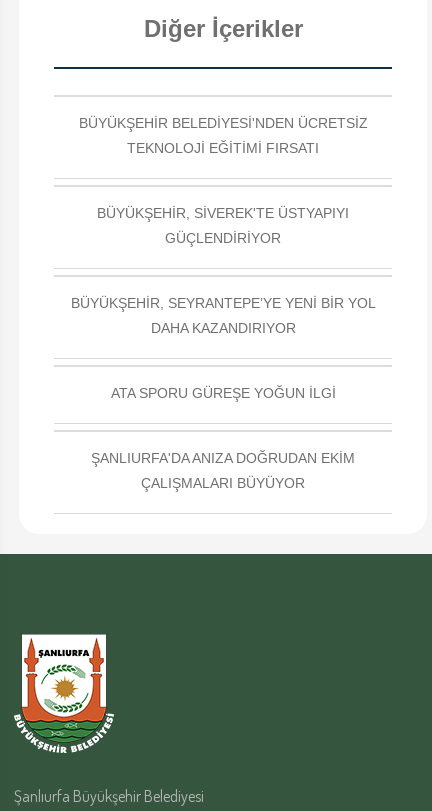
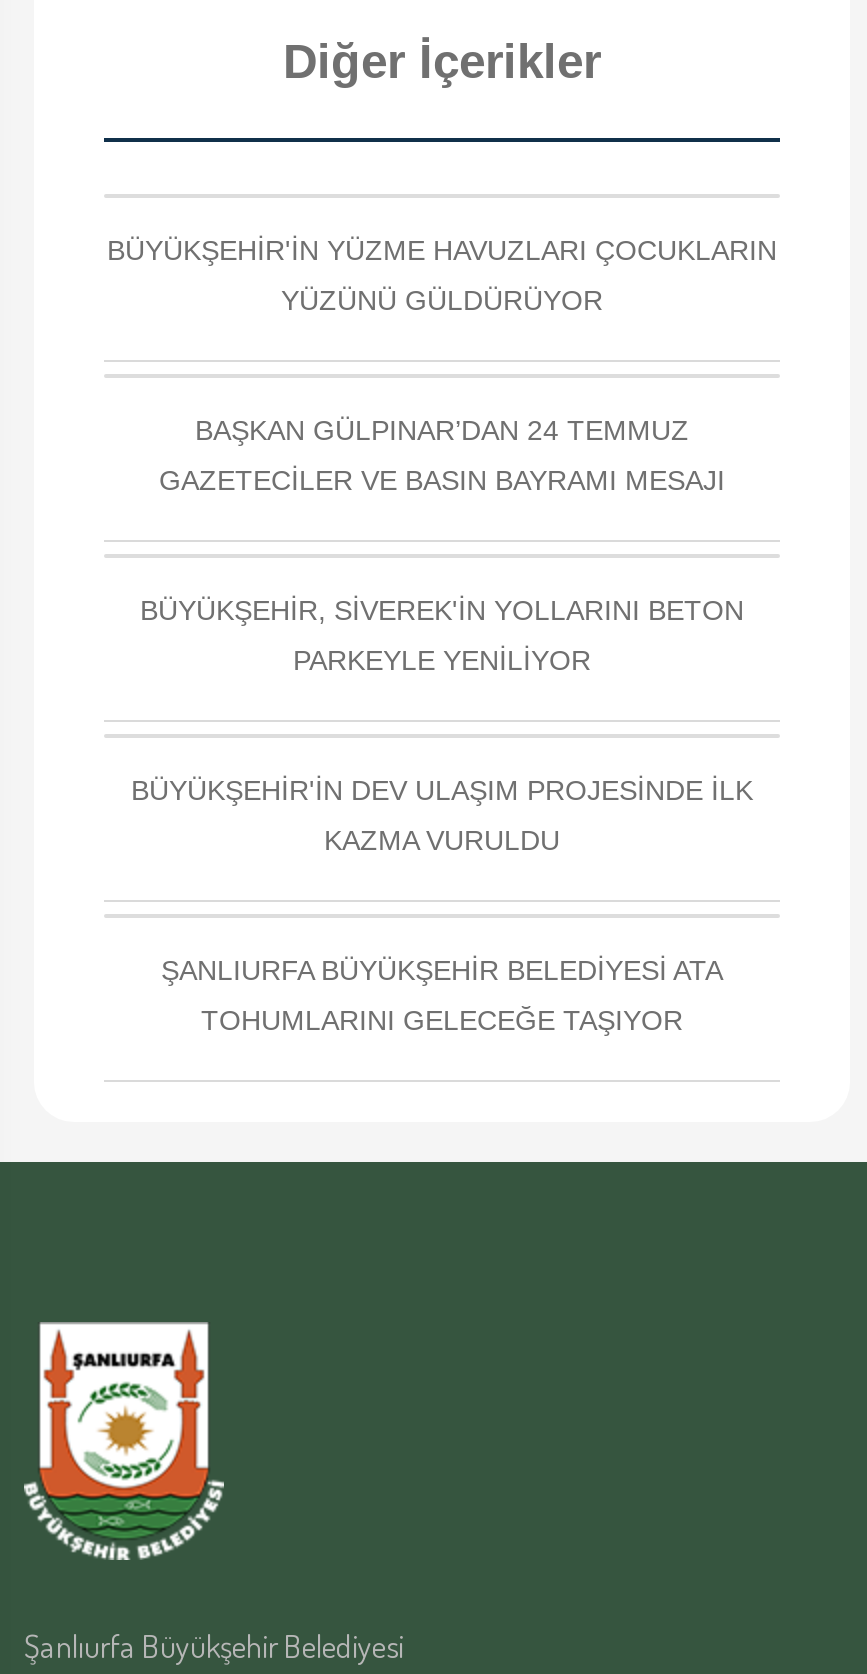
- BÜYÜKŞEHİR BELEDİYESİ'NDEN ÜCRETSİZ
- TEKNOLOJİ EĞİTİMİ FIRSATI
+ BÜYÜKŞEHİR'İN YÜZME HAVUZLARI ÇOCUKLARIN
+ YÜZÜNÜ GÜLDÜRÜYOR

- BÜYÜKŞEHİR, SİVEREK'TE ÜSTYAPIYI
- GÜÇLENDİRİYOR
+ BAŞKAN GÜLPINAR’DAN 24 TEMMUZ
+ GAZETECİLER VE BASIN BAYRAMI MESAJI

- BÜYÜKŞEHİR, SEYRANTEPE’YE YENİ BİR YOL
- DAHA KAZANDIRIYOR
+ BÜYÜKŞEHİR, SİVEREK'İN YOLLARINI BETON
+ PARKEYLE YENİLİYOR

- ATA SPORU GÜREŞE YOĞUN İLGİ
+ BÜYÜKŞEHİR'İN DEV ULAŞIM PROJESİNDE İLK
+ KAZMA VURULDU

- ŞANLIURFA'DA ANIZA DOĞRUDAN EKİM
- ÇALIŞMALARI BÜYÜYOR
+ ŞANLIURFA BÜYÜKŞEHİR BELEDİYESİ ATA
+ TOHUMLARINI GELECEĞE TAŞIYOR
